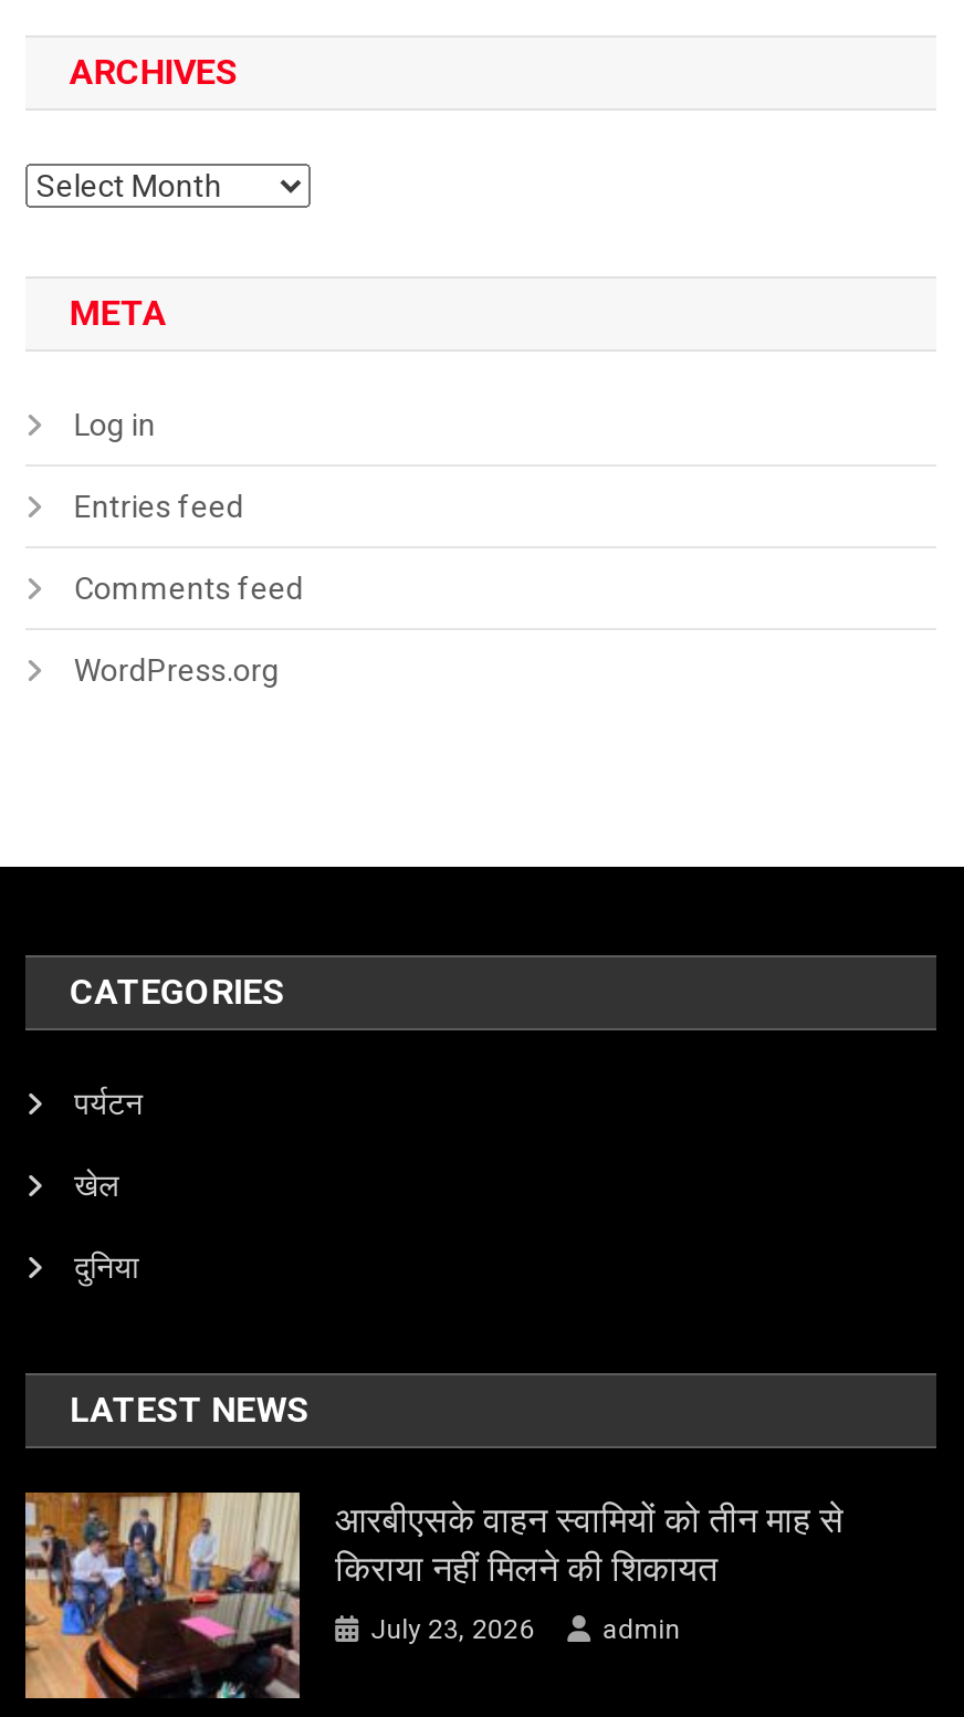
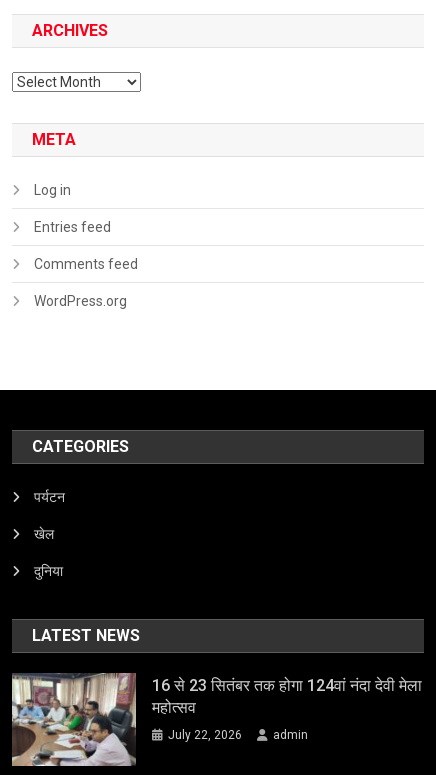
- [image]
- आरबीएसके वाहन स्वामियों को तीन माह से
- किराया नहीं मिलने की शिकायत
+ [image]
+ 16 से 23 सितंबर तक होगा 124वां नंदा देवी मेला
+ महोत्सव

- July 23, 2026
+ July 22, 2026
